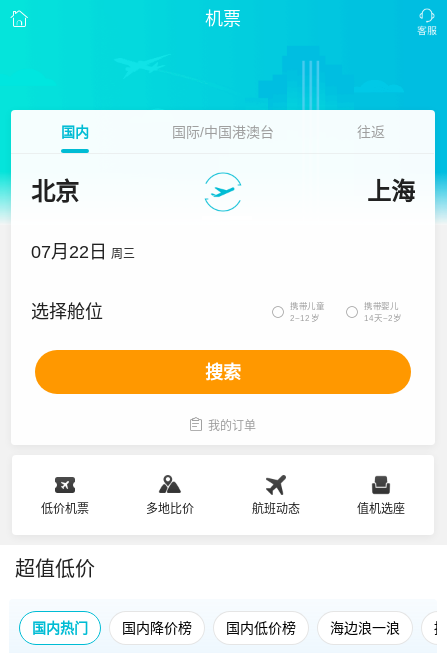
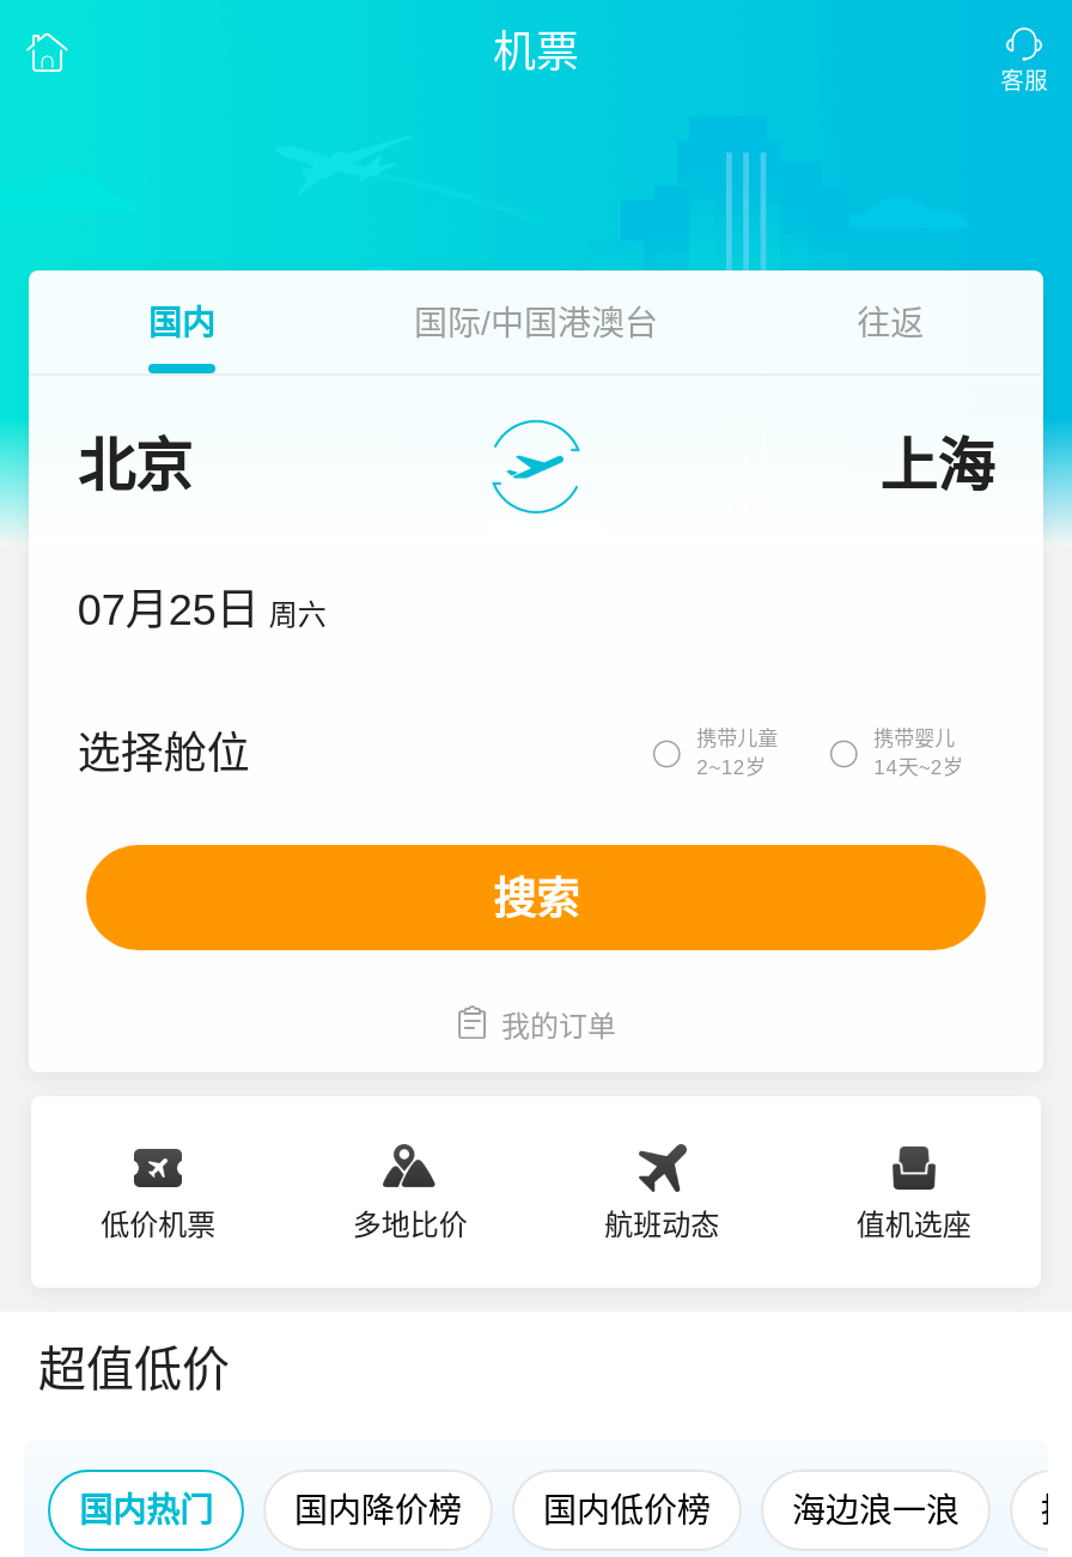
- 07月22日 周三
+ 07月25日 周六
